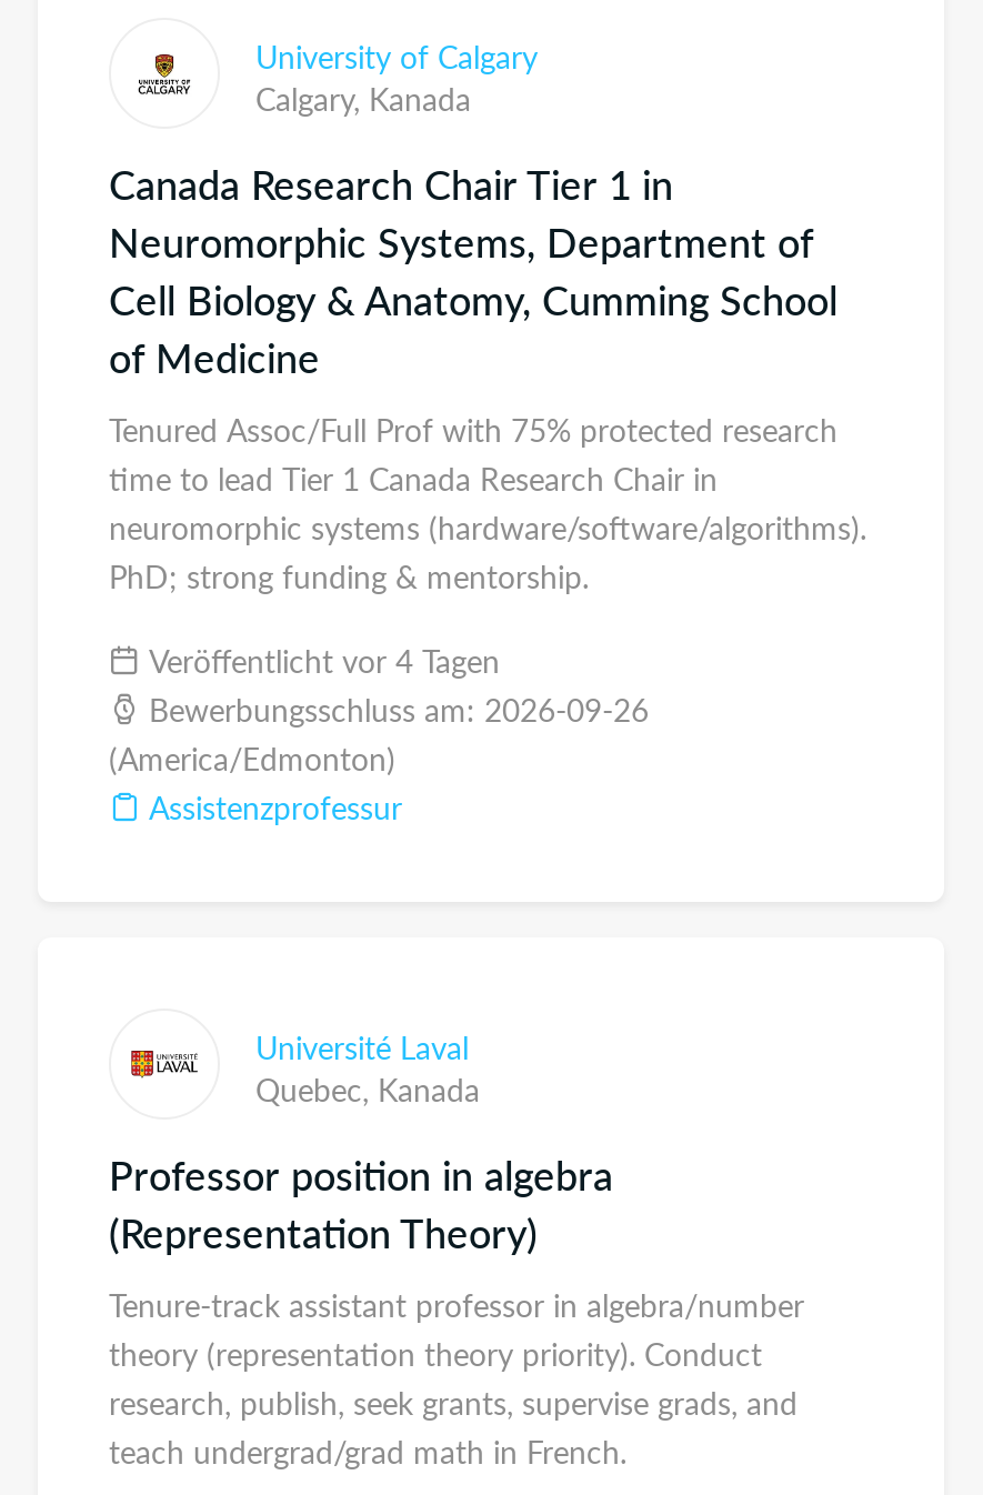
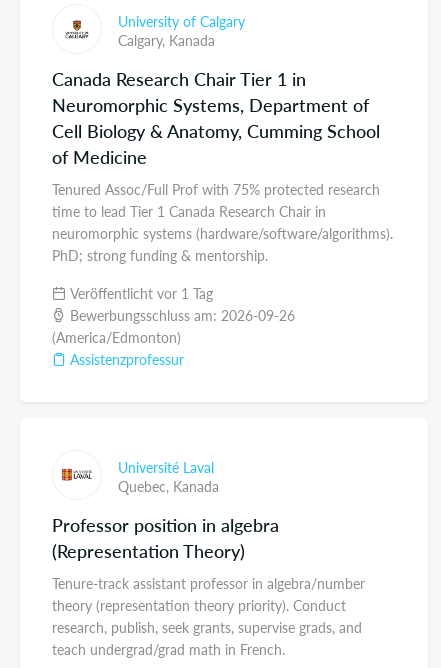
- Veröffentlicht vor 4 Tagen
+ Veröffentlicht vor 1 Tag
